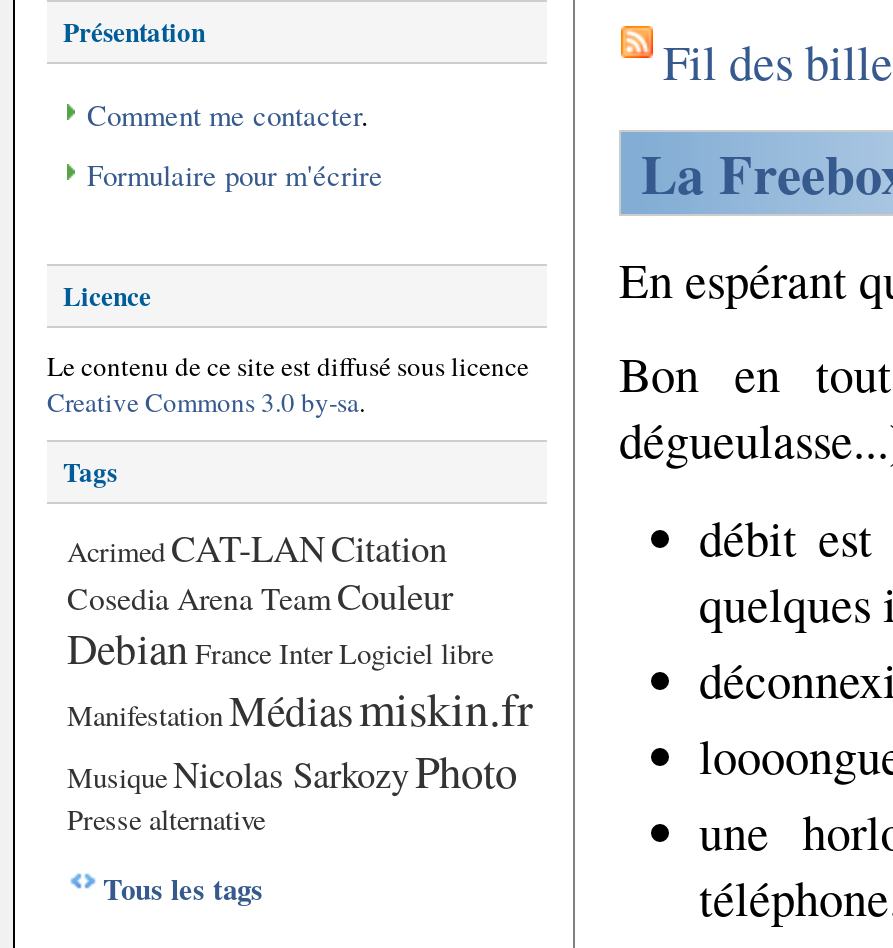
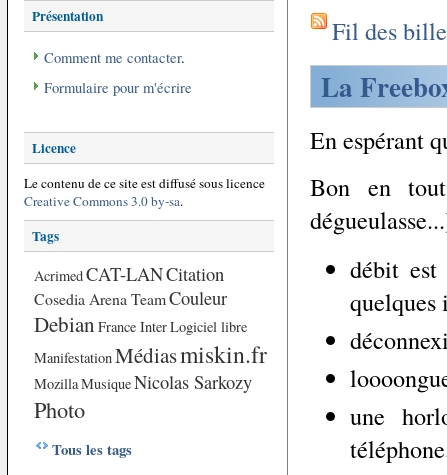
- Musique Nicolas Sarkozy Photo
- Presse alternative
+ Mozilla Musique Nicolas Sarkozy
+ Photo
